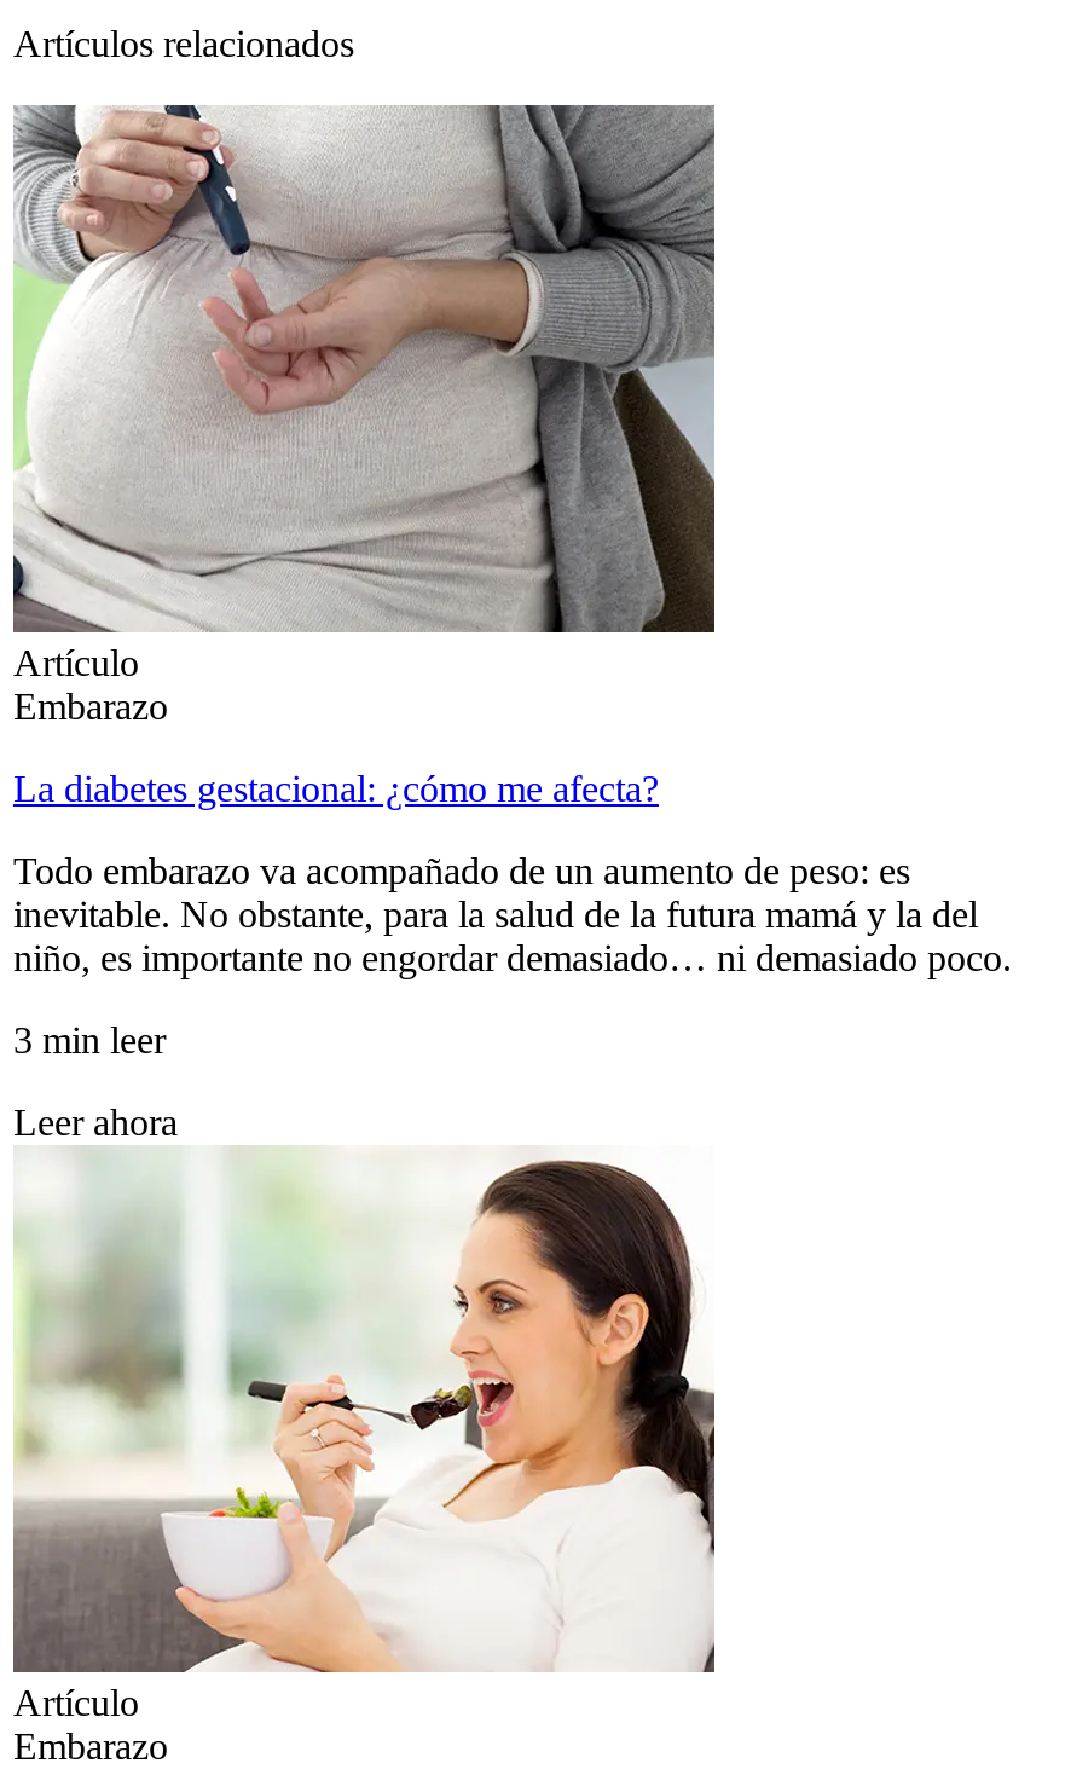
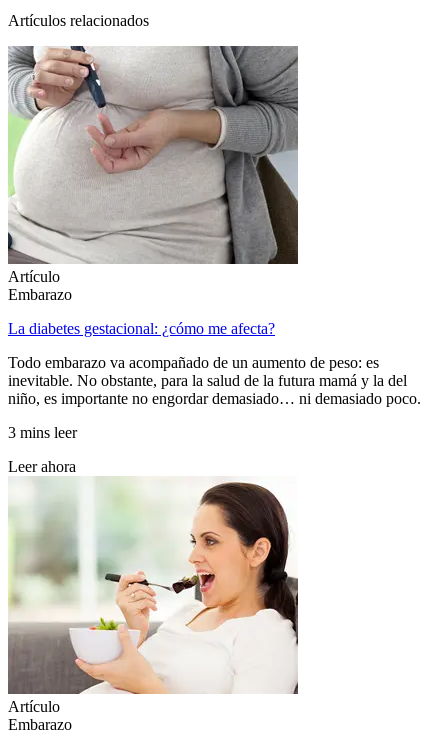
- 3 min leer
+ 3 mins leer
